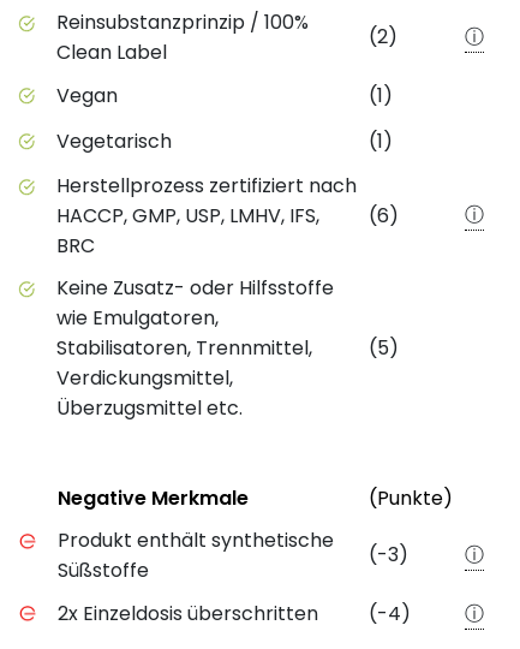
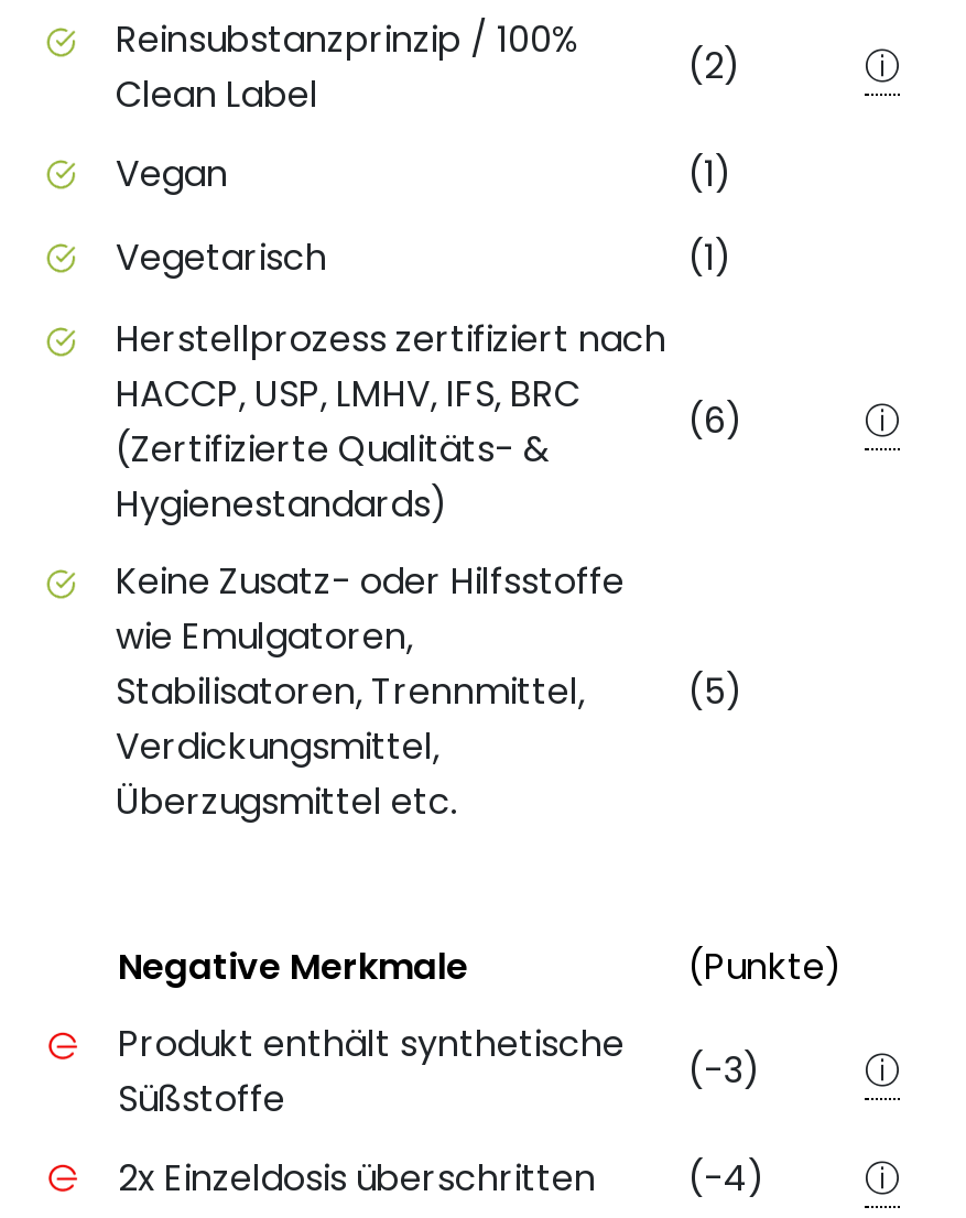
- HACCP, GMP, USP, LMHV, IFS,
- BRC
+ HACCP, USP, LMHV, IFS, BRC
+ (Zertifizierte Qualitäts- &
+ Hygienestandards)
